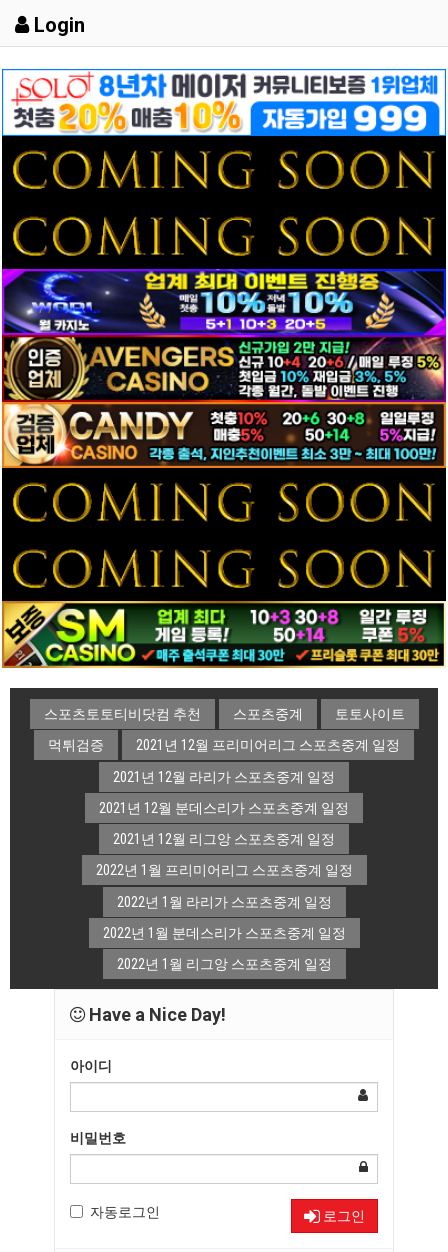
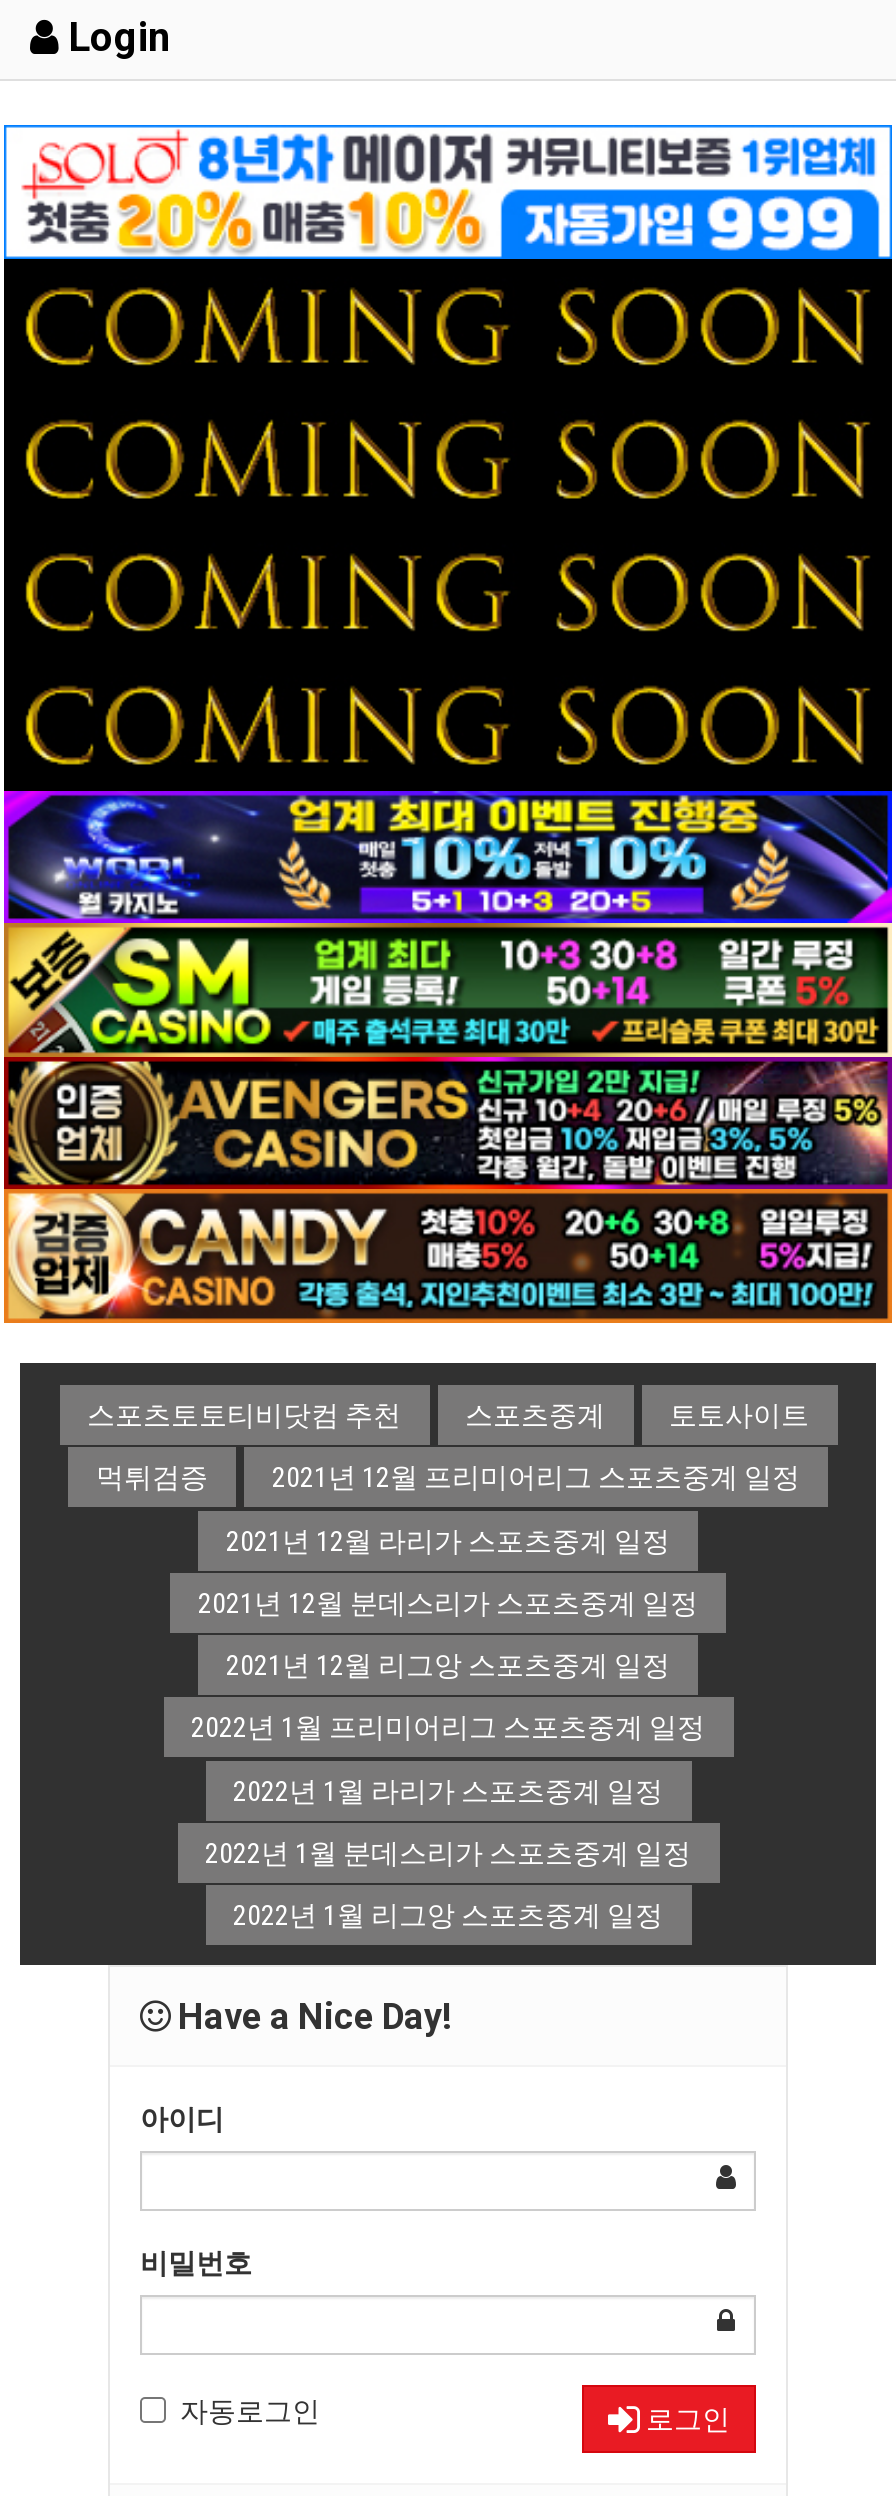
- [image]
+ [image]
